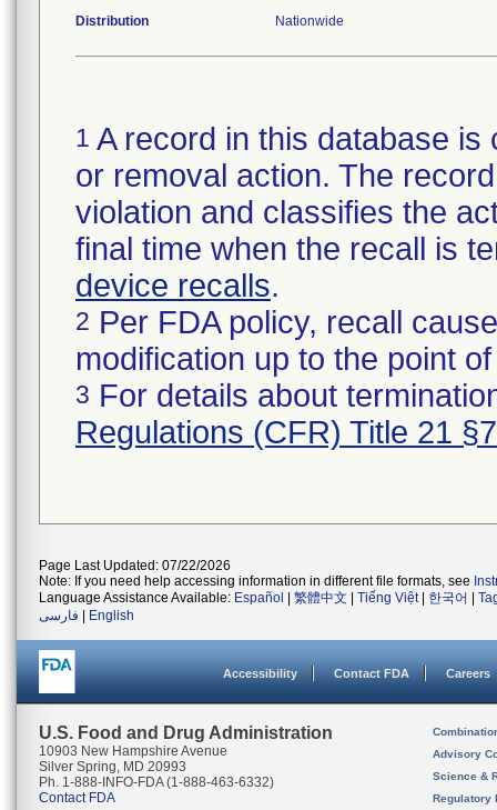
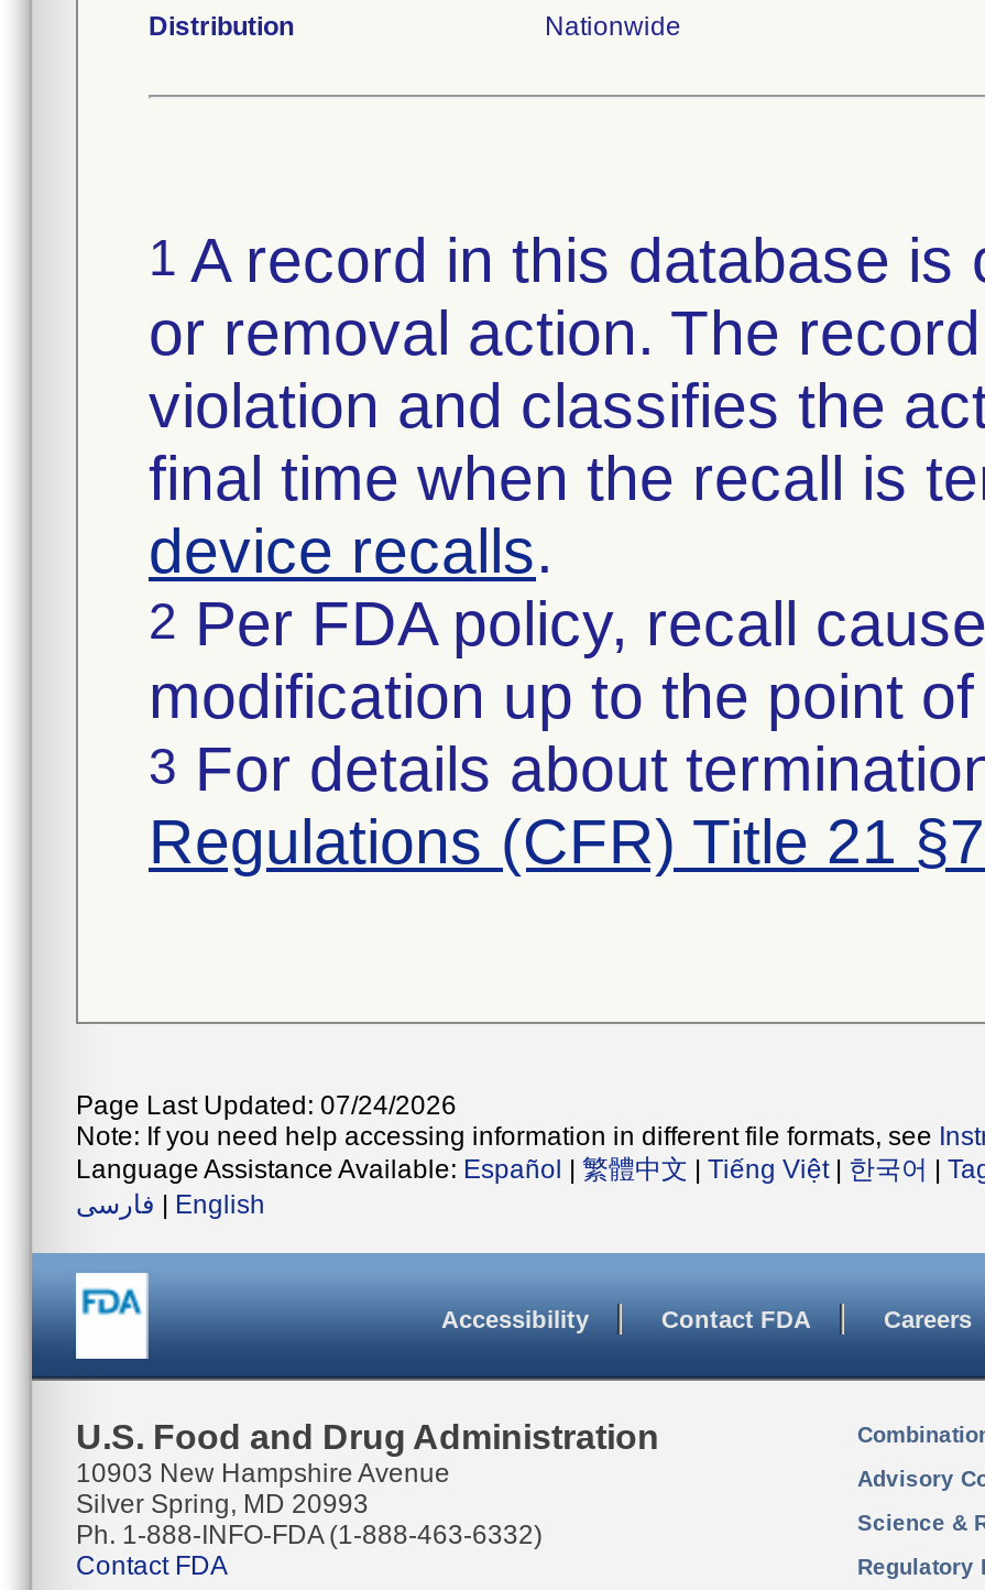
- Page Last Updated: 07/22/2026
+ Page Last Updated: 07/24/2026
